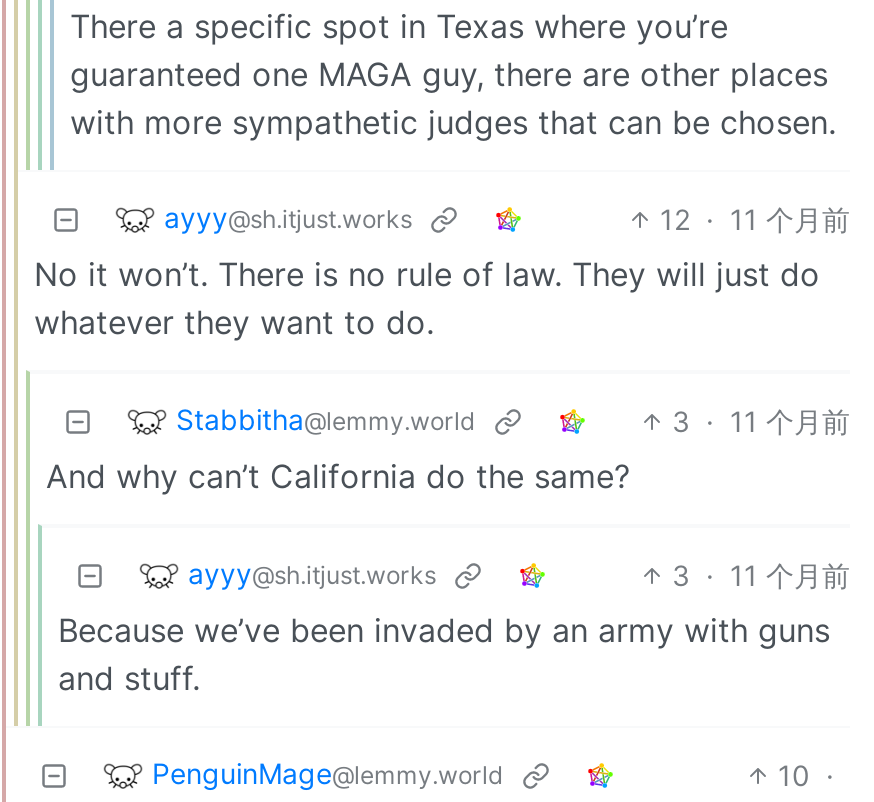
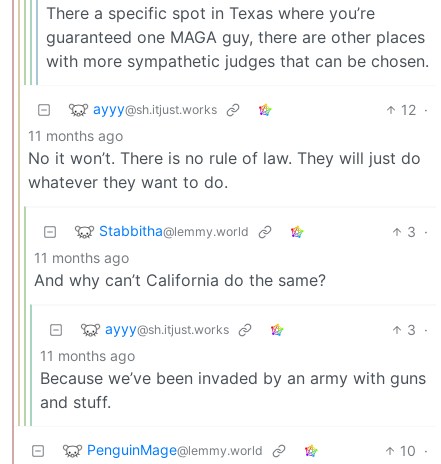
- 12 · 11 个月前
+ 12 ·
+ 11 months ago

- 3 · 11 个月前
+ 3 ·
+ 11 months ago

- 3 · 11 个月前
+ 3 ·
+ 11 months ago
